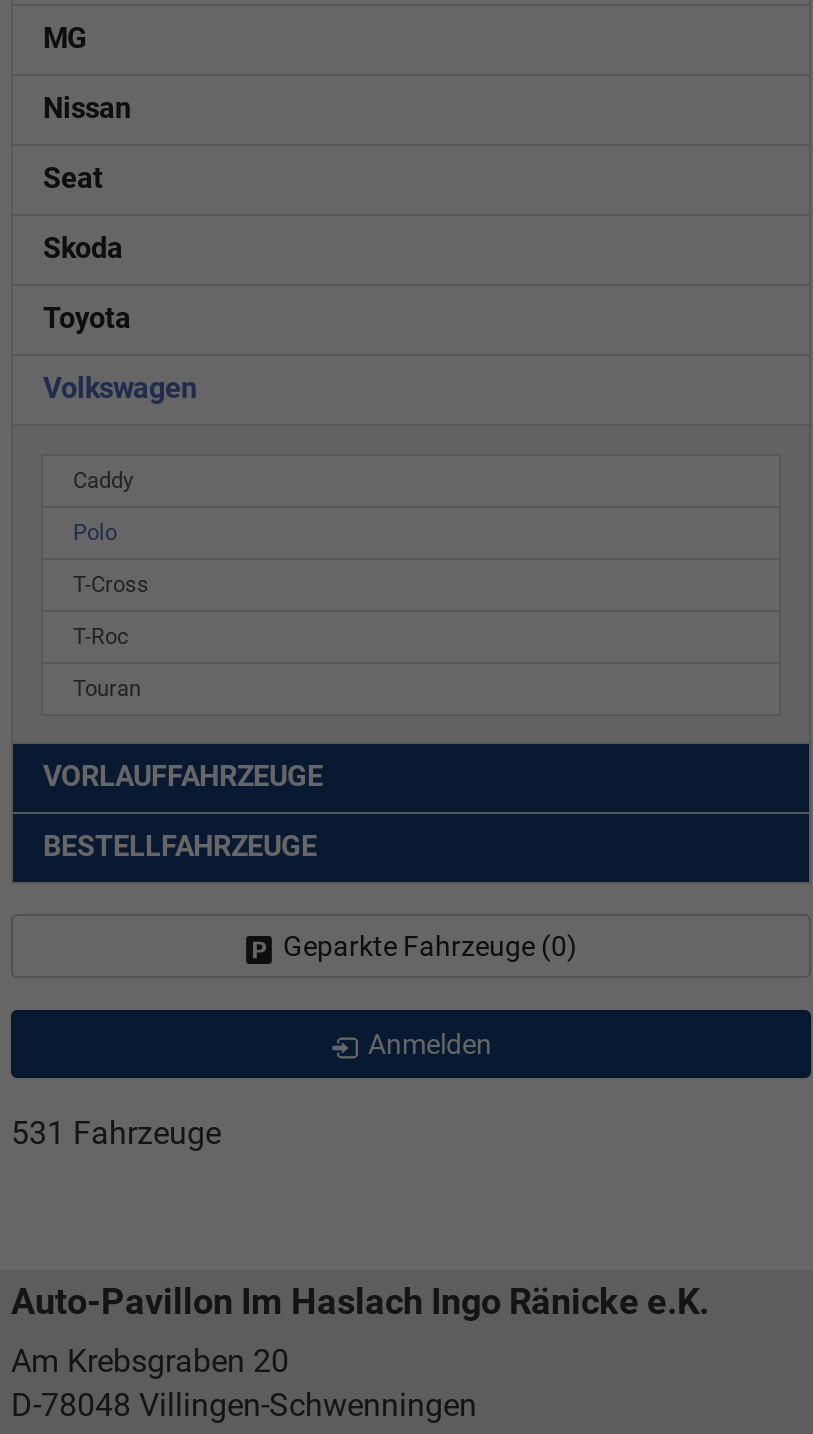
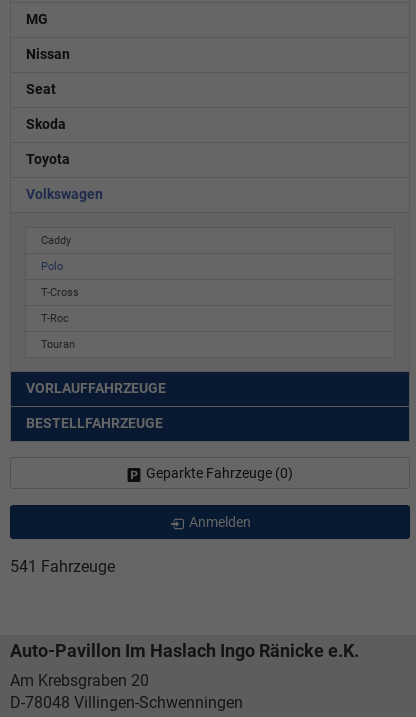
- 531 Fahrzeuge
+ 541 Fahrzeuge
